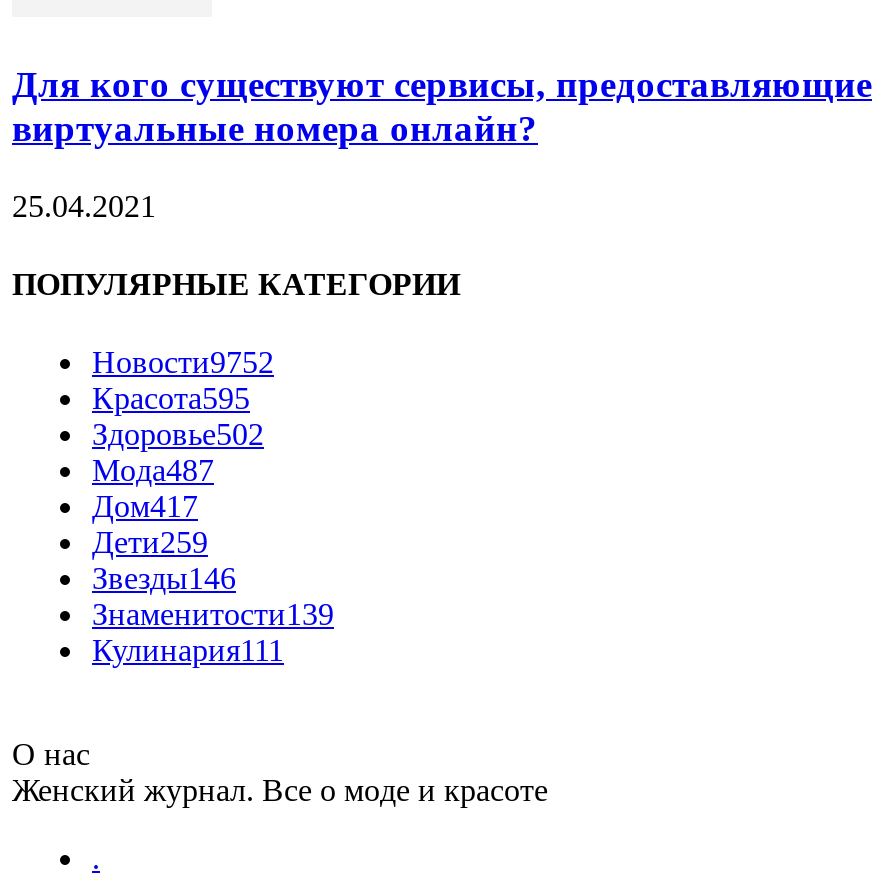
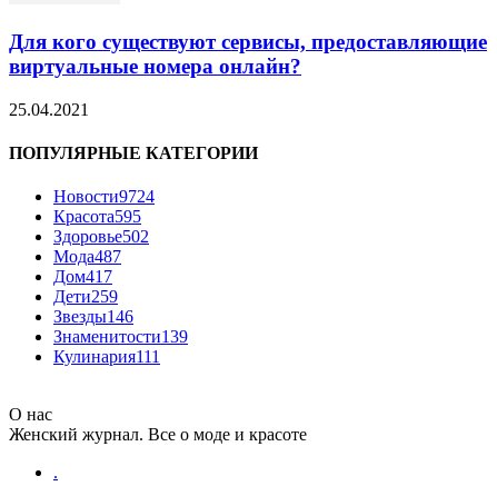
- Новости9752
+ Новости9724
